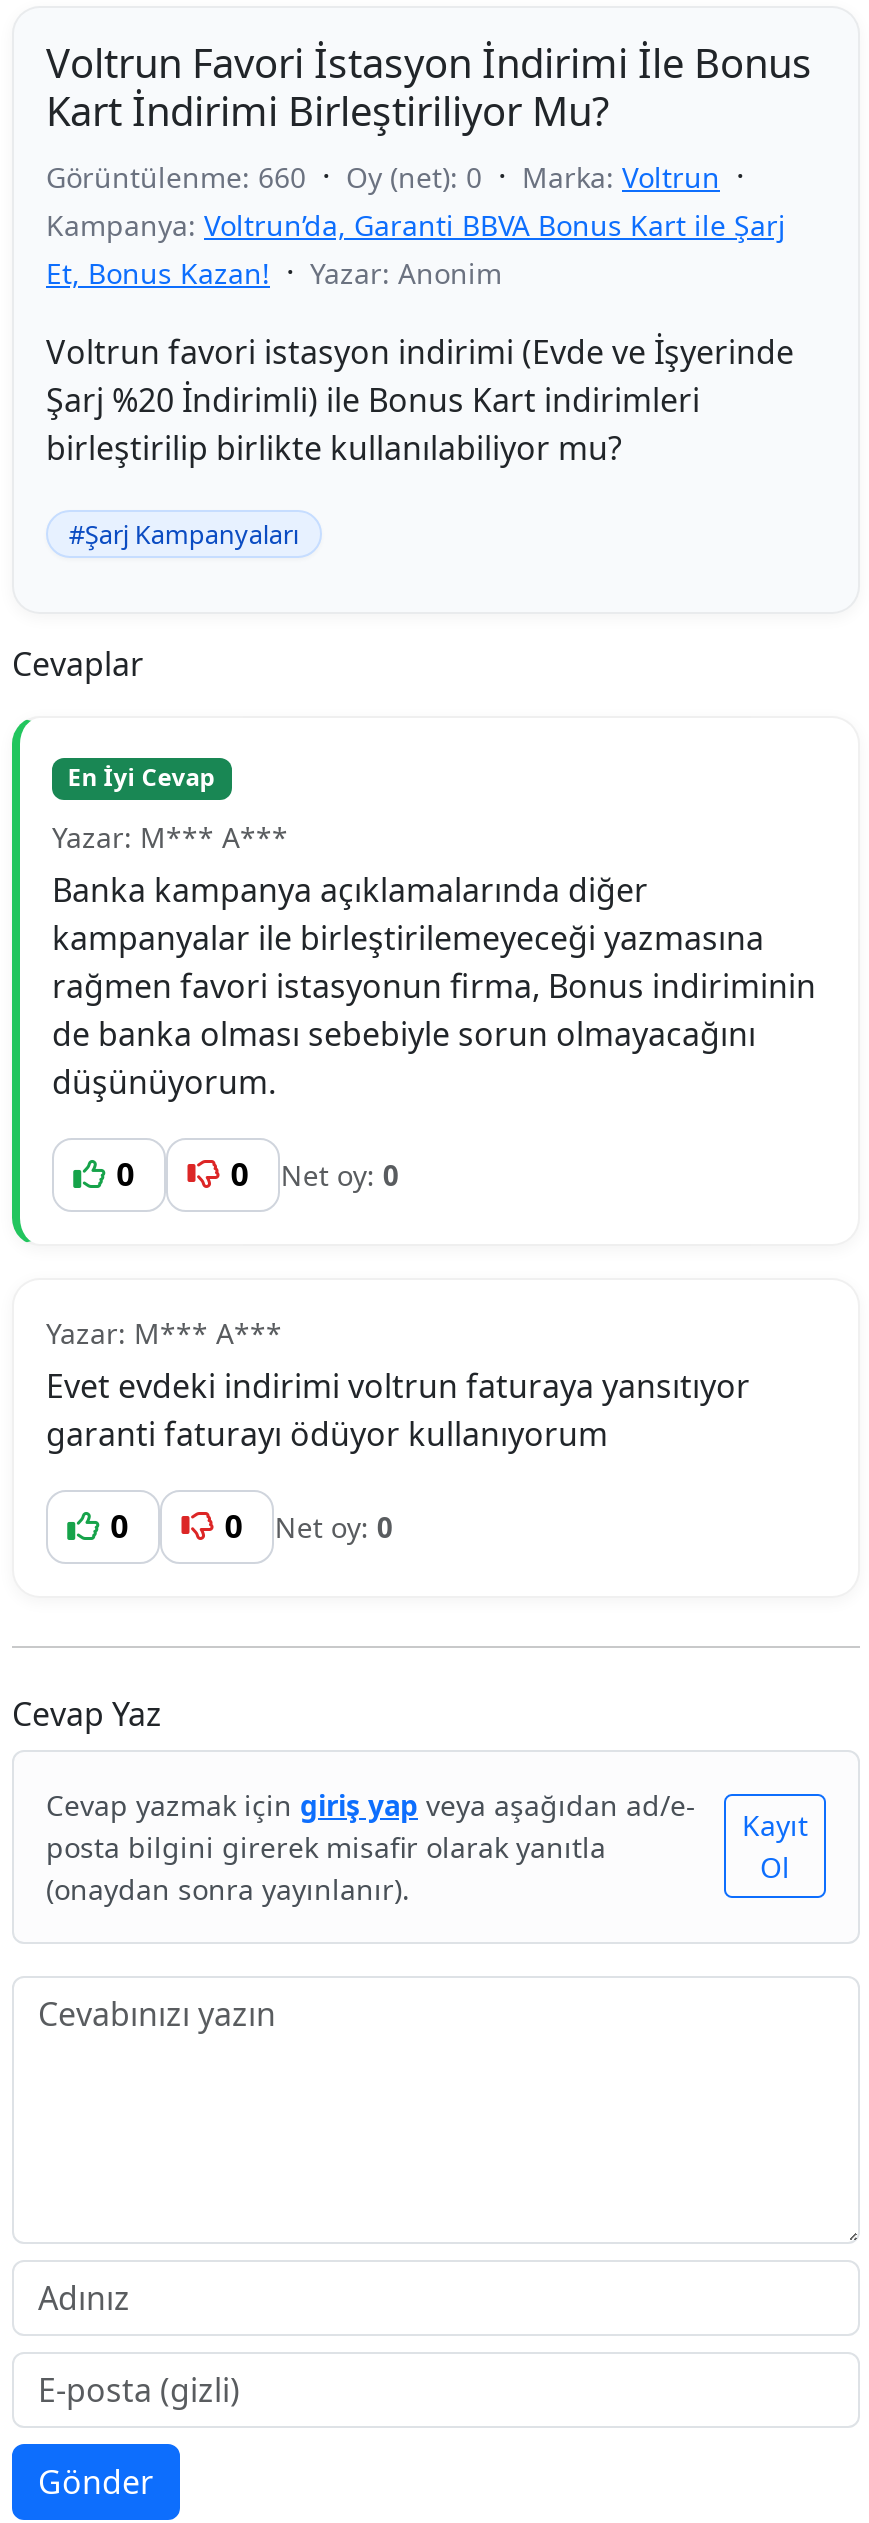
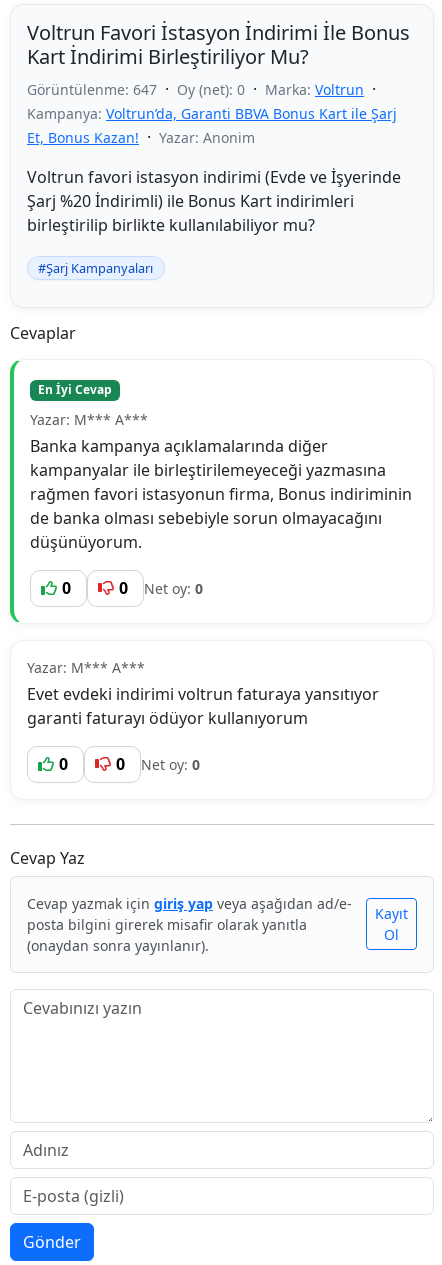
- Görüntülenme: 660 · Oy (net): 0 · Marka: Voltrun ·
+ Görüntülenme: 647 · Oy (net): 0 · Marka: Voltrun ·
